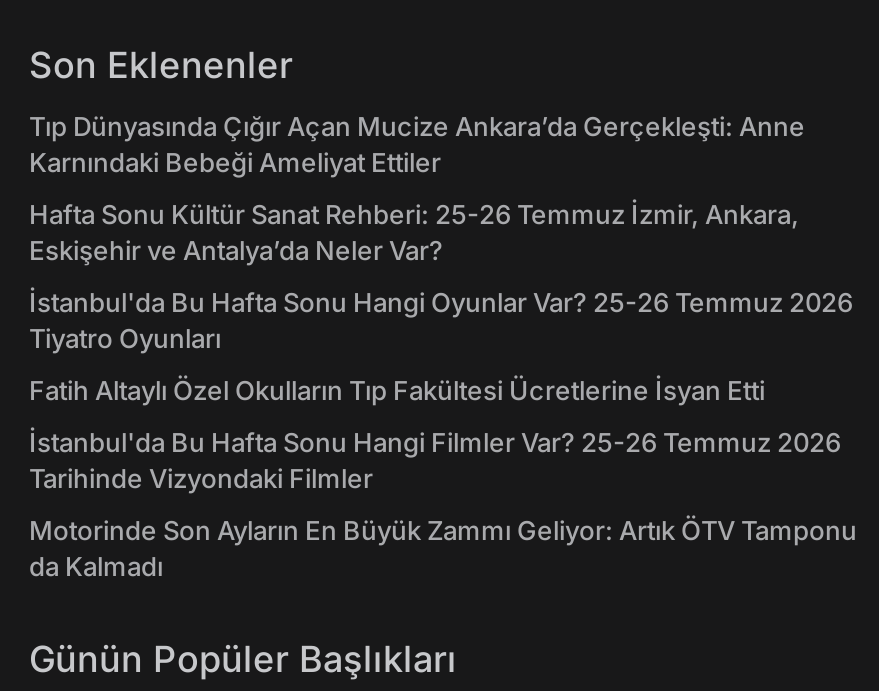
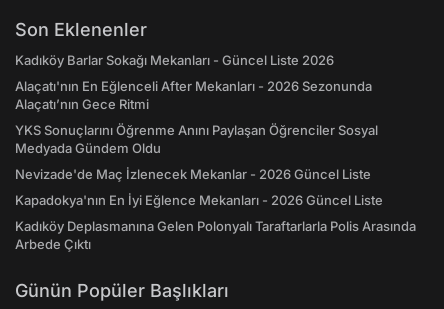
- Tıp Dünyasında Çığır Açan Mucize Ankara’da Gerçekleşti: Anne
- Karnındaki Bebeği Ameliyat Ettiler
+ Kadıköy Barlar Sokağı Mekanları - Güncel Liste 2026

- Hafta Sonu Kültür Sanat Rehberi: 25-26 Temmuz İzmir, Ankara,
- Eskişehir ve Antalya’da Neler Var?
+ Alaçatı'nın En Eğlenceli After Mekanları - 2026 Sezonunda
+ Alaçatı’nın Gece Ritmi

- İstanbul'da Bu Hafta Sonu Hangi Oyunlar Var? 25-26 Temmuz 2026
- Tiyatro Oyunları
+ YKS Sonuçlarını Öğrenme Anını Paylaşan Öğrenciler Sosyal
+ Medyada Gündem Oldu

- Fatih Altaylı Özel Okulların Tıp Fakültesi Ücretlerine İsyan Etti
+ Nevizade'de Maç İzlenecek Mekanlar - 2026 Güncel Liste

- İstanbul'da Bu Hafta Sonu Hangi Filmler Var? 25-26 Temmuz 2026
- Tarihinde Vizyondaki Filmler
+ Kapadokya'nın En İyi Eğlence Mekanları - 2026 Güncel Liste

- Motorinde Son Ayların En Büyük Zammı Geliyor: Artık ÖTV Tamponu
- da Kalmadı
+ Kadıköy Deplasmanına Gelen Polonyalı Taraftarlarla Polis Arasında
+ Arbede Çıktı
